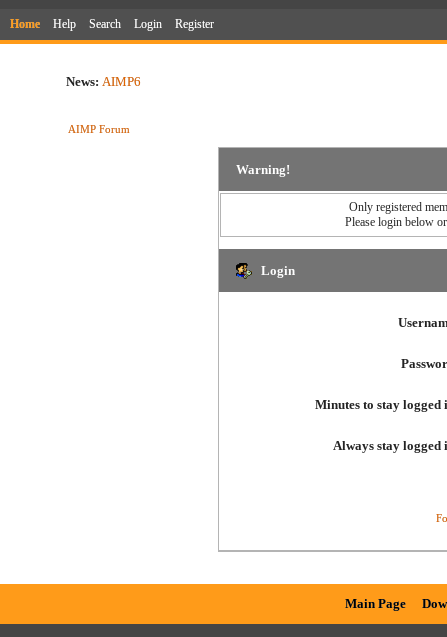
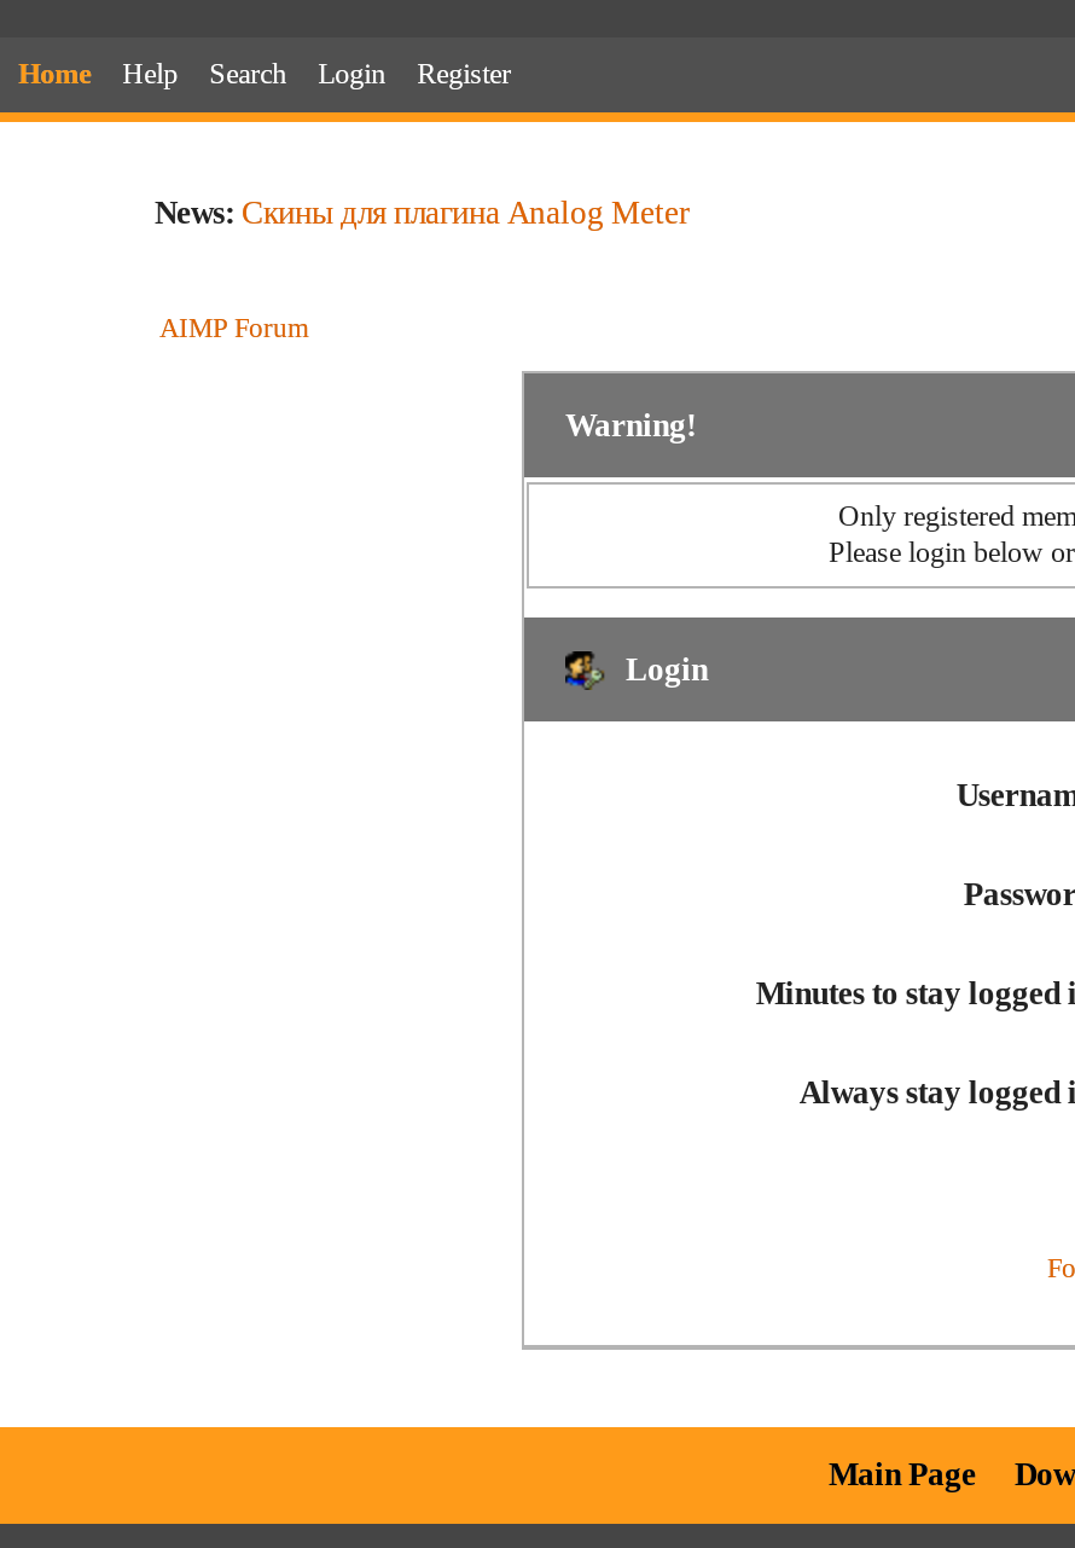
- News: AIMP6
+ News: Скины для плагина Analog Meter
